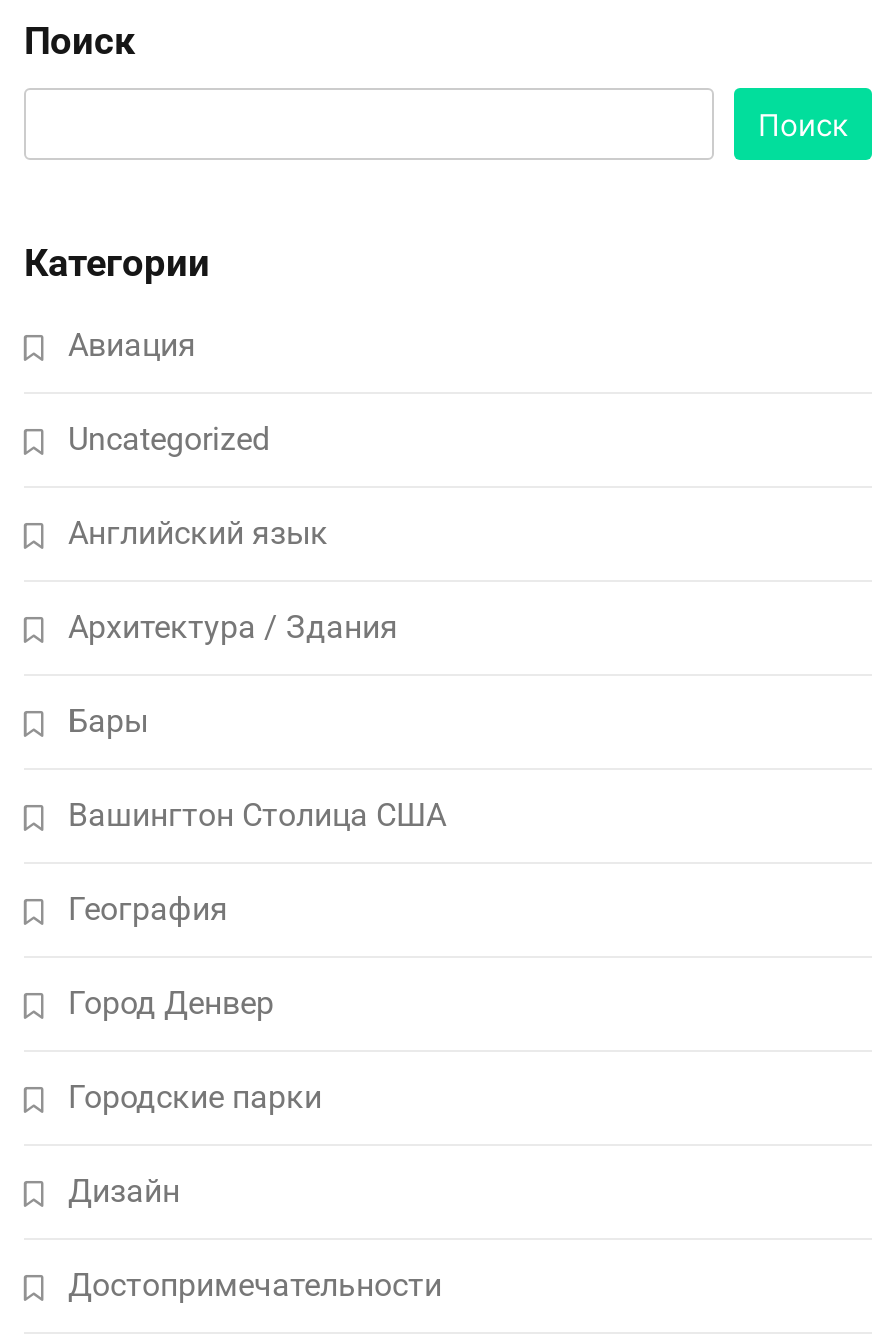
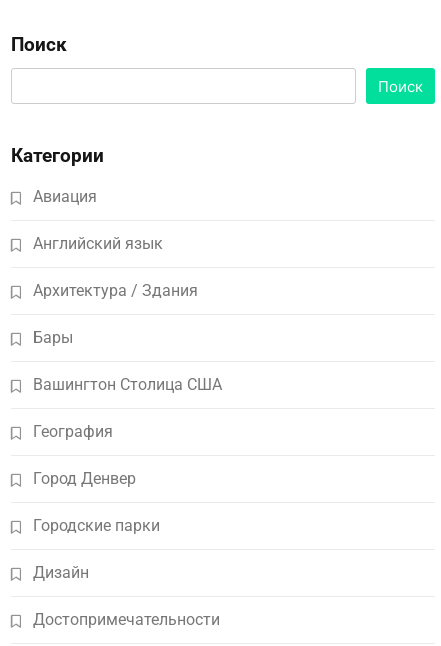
- Uncategorized
